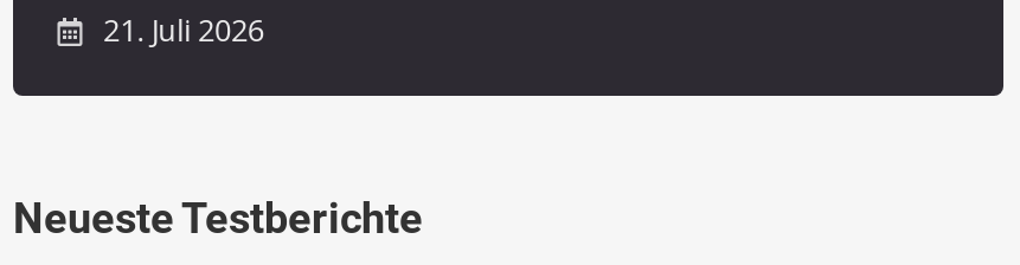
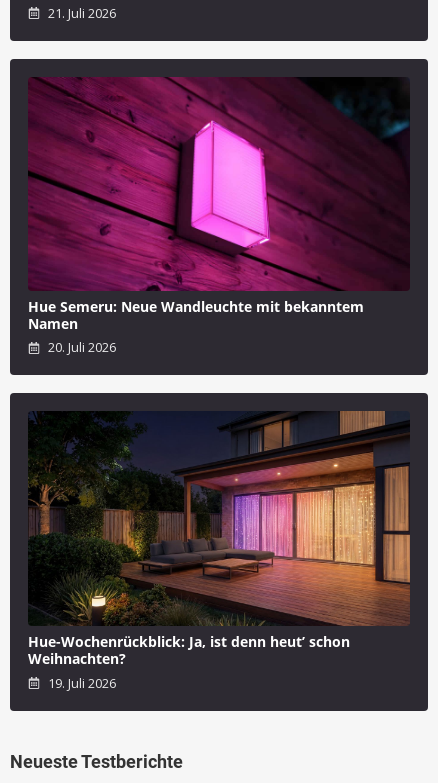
+ [image]
+ Hue Semeru: Neue Wandleuchte mit bekanntem
+ Namen
+ 20. Juli 2026

+ [image]
+ Hue-Wochenrückblick: Ja, ist denn heut’ schon
+ Weihnachten?
+ 19. Juli 2026
